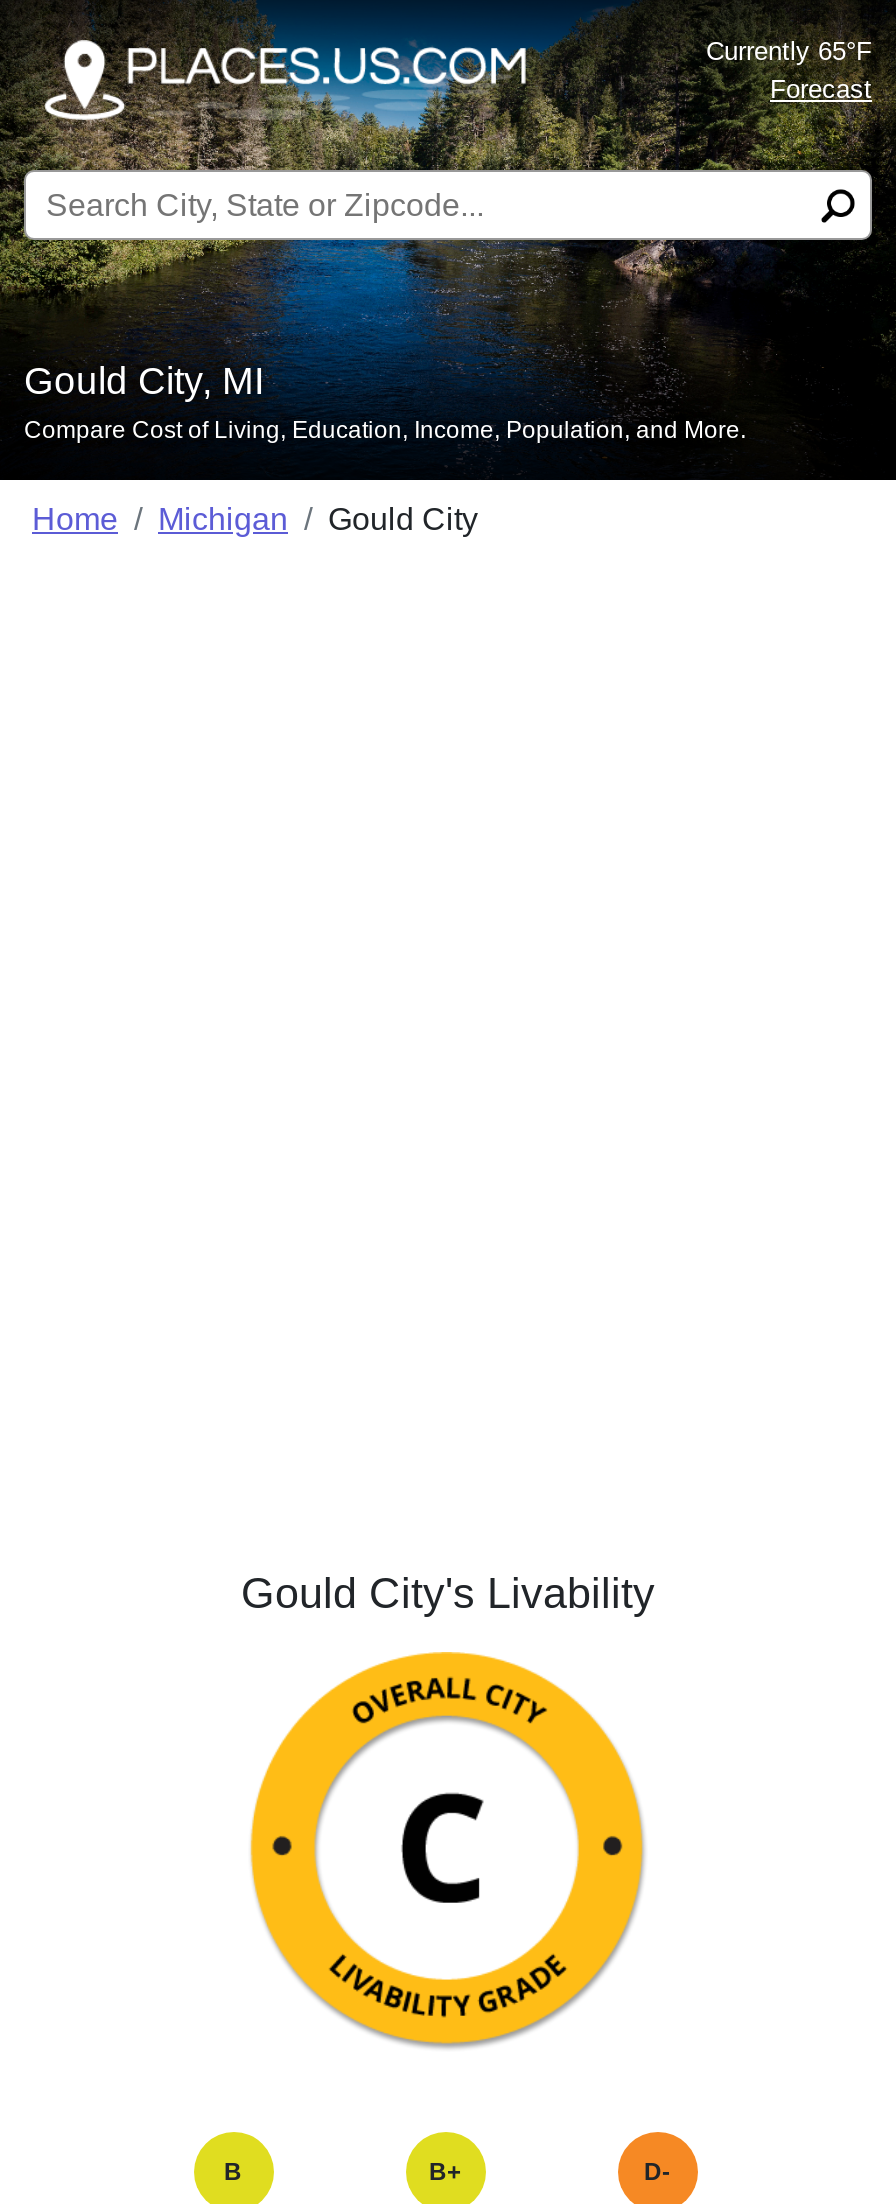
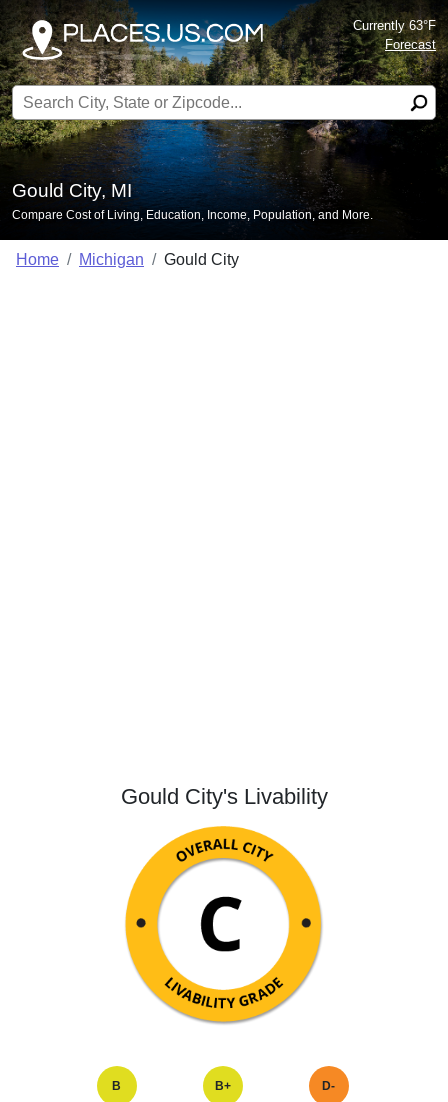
- Currently 65°F
+ Currently 63°F
